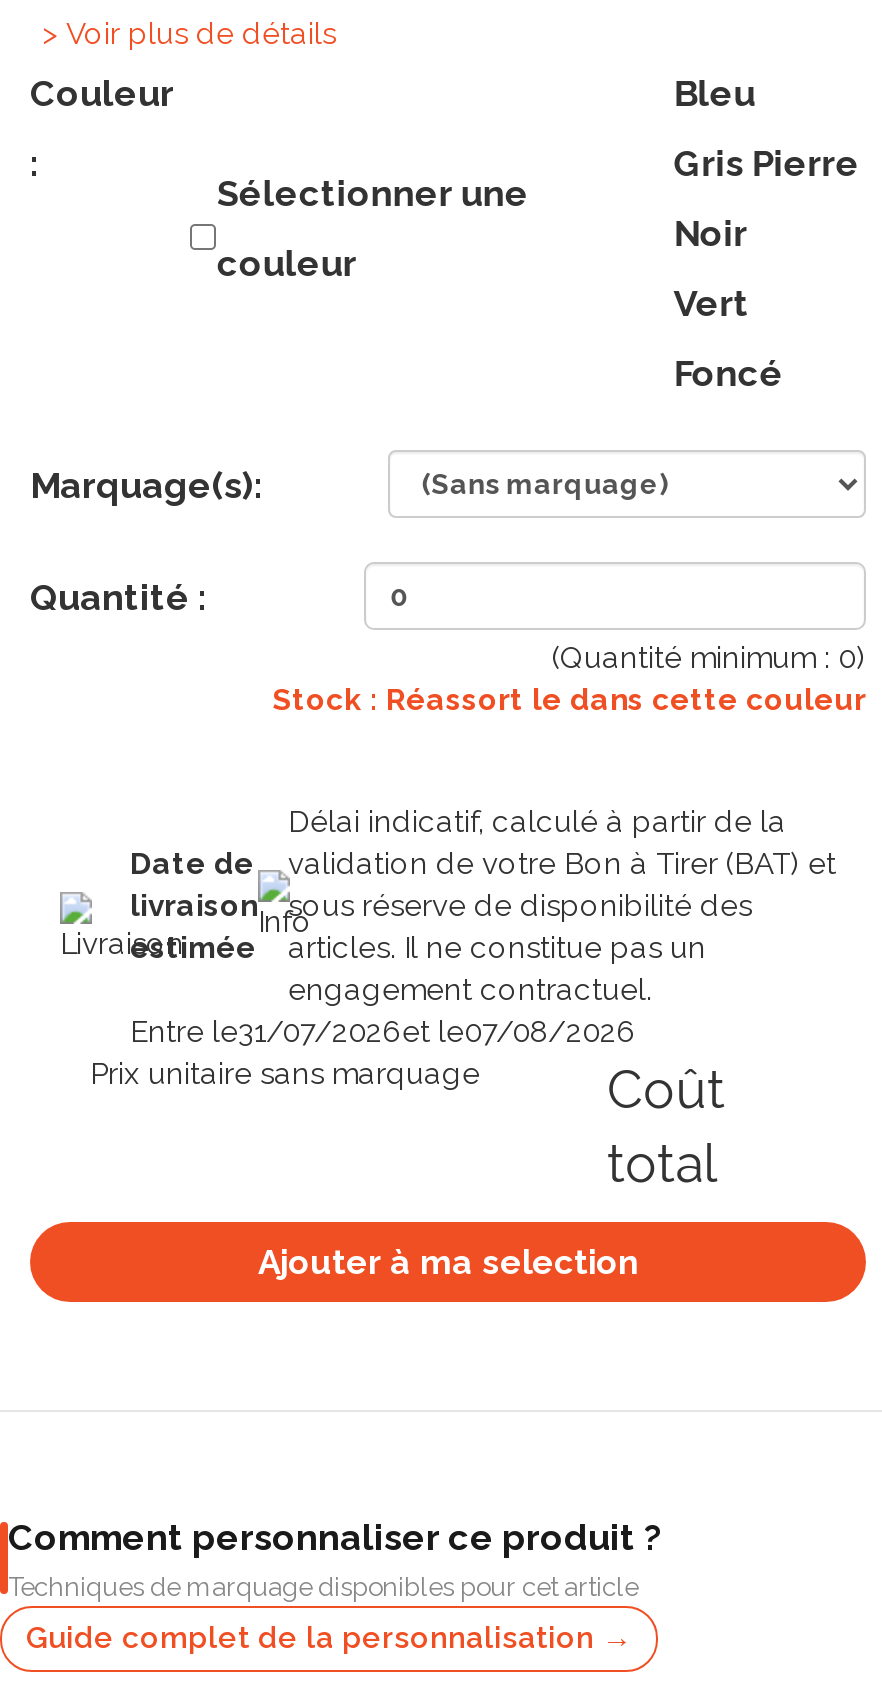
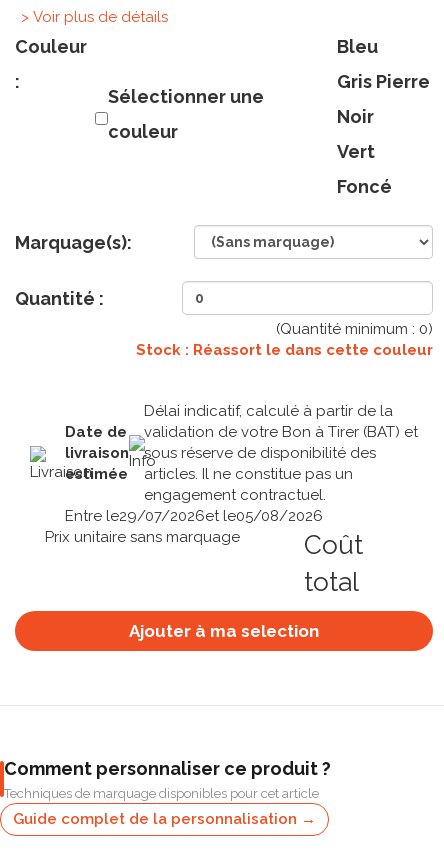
- Entre le31/07/2026et le07/08/2026
+ Entre le29/07/2026et le05/08/2026
